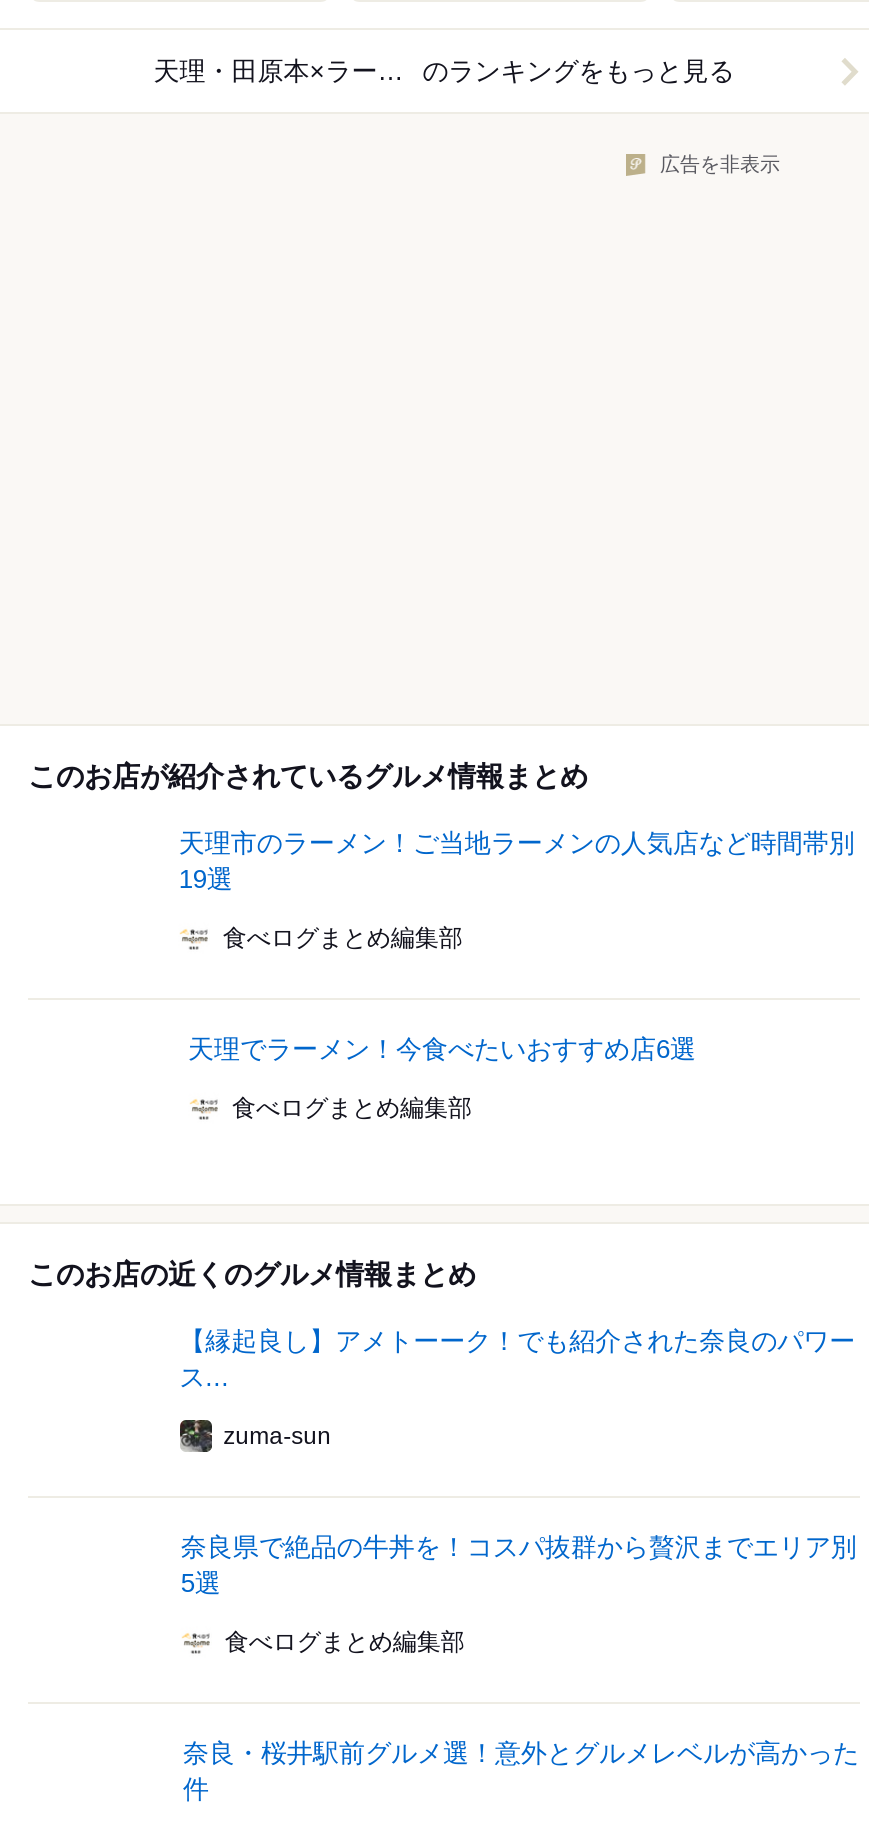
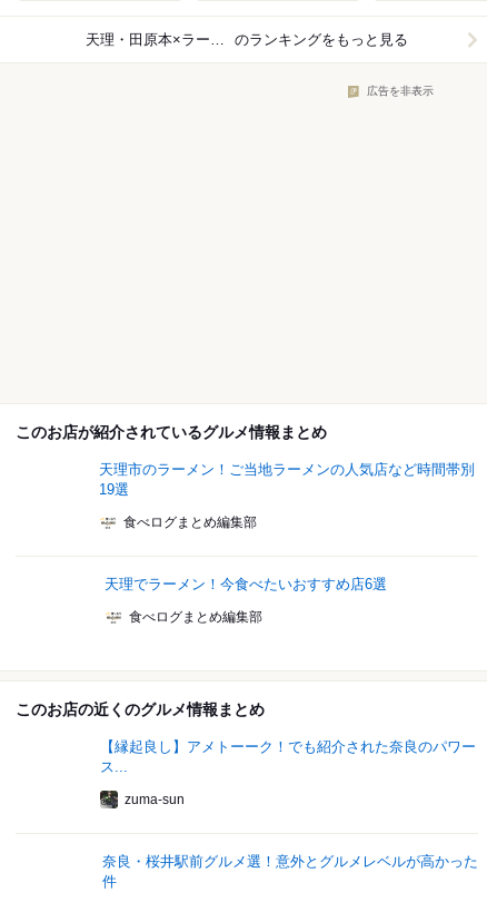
- 奈良県で絶品の牛丼を！コスパ抜群から贅沢までエリア別
- 5選
- 食べログまとめ編集部
